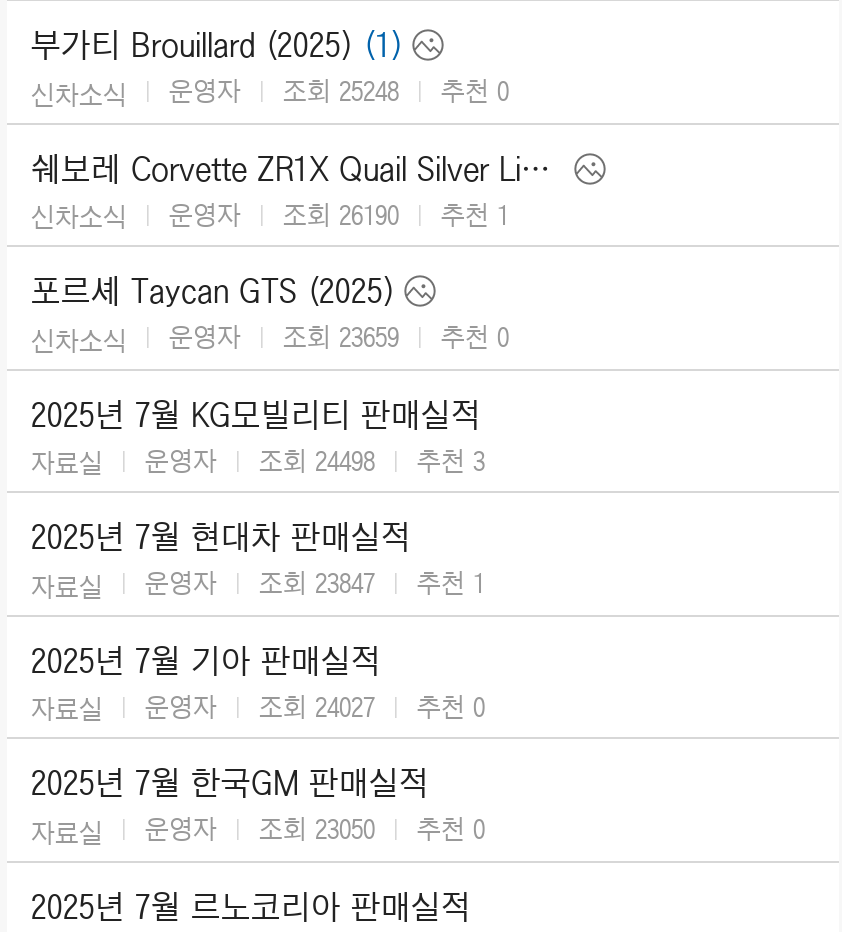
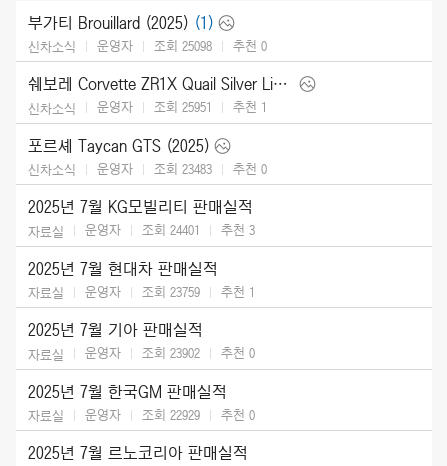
- 신차소식 운영자 조회 25248 추천 0
+ 신차소식 운영자 조회 25098 추천 0

- 신차소식 운영자 조회 26190 추천 1
+ 신차소식 운영자 조회 25951 추천 1

- 신차소식 운영자 조회 23659 추천 0
+ 신차소식 운영자 조회 23483 추천 0

- 자료실 운영자 조회 24498 추천 3
+ 자료실 운영자 조회 24401 추천 3

- 자료실 운영자 조회 23847 추천 1
+ 자료실 운영자 조회 23759 추천 1

- 자료실 운영자 조회 24027 추천 0
+ 자료실 운영자 조회 23902 추천 0

- 자료실 운영자 조회 23050 추천 0
+ 자료실 운영자 조회 22929 추천 0
